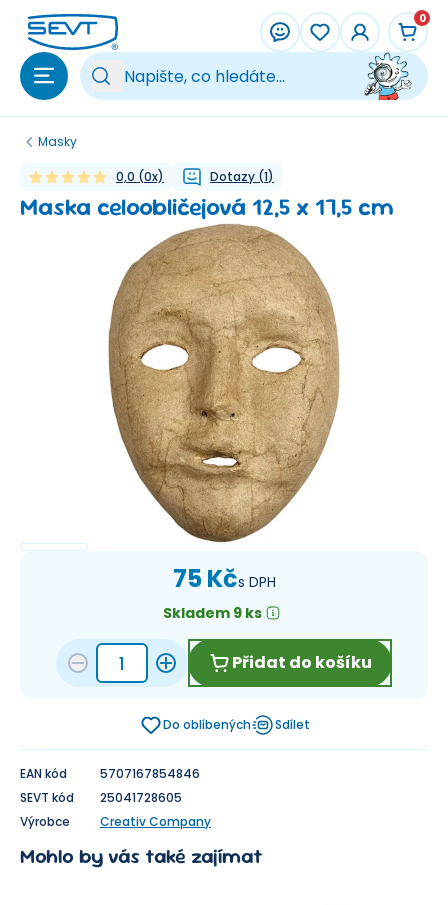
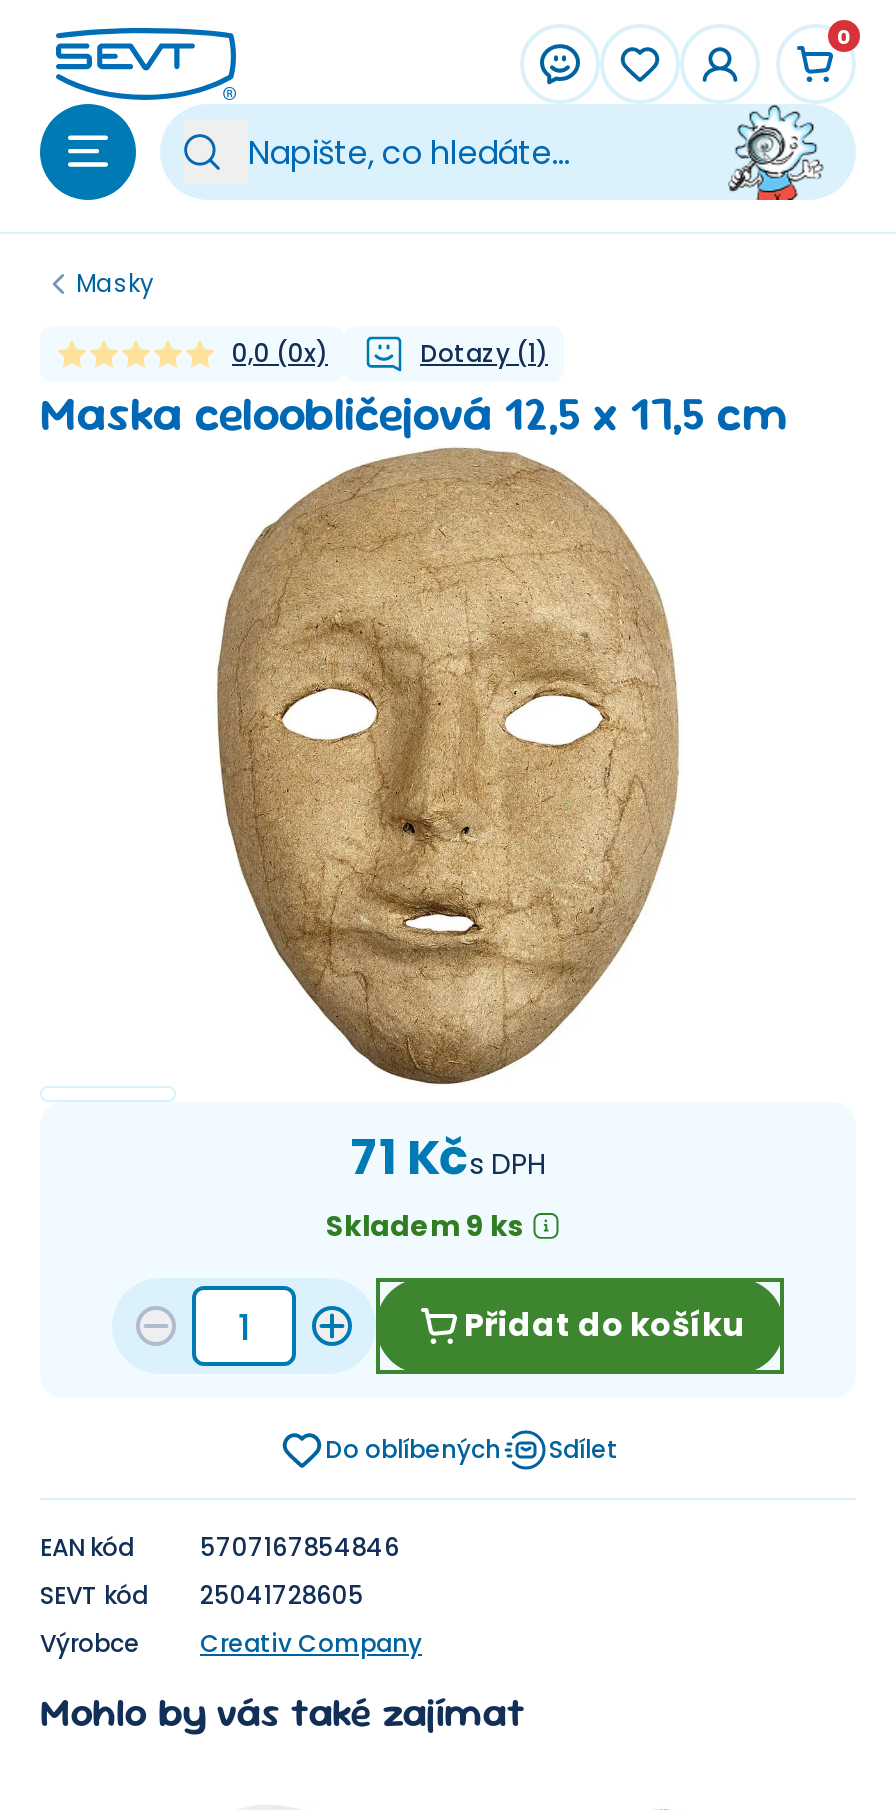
- 75 Kčs DPH
+ 71 Kčs DPH
